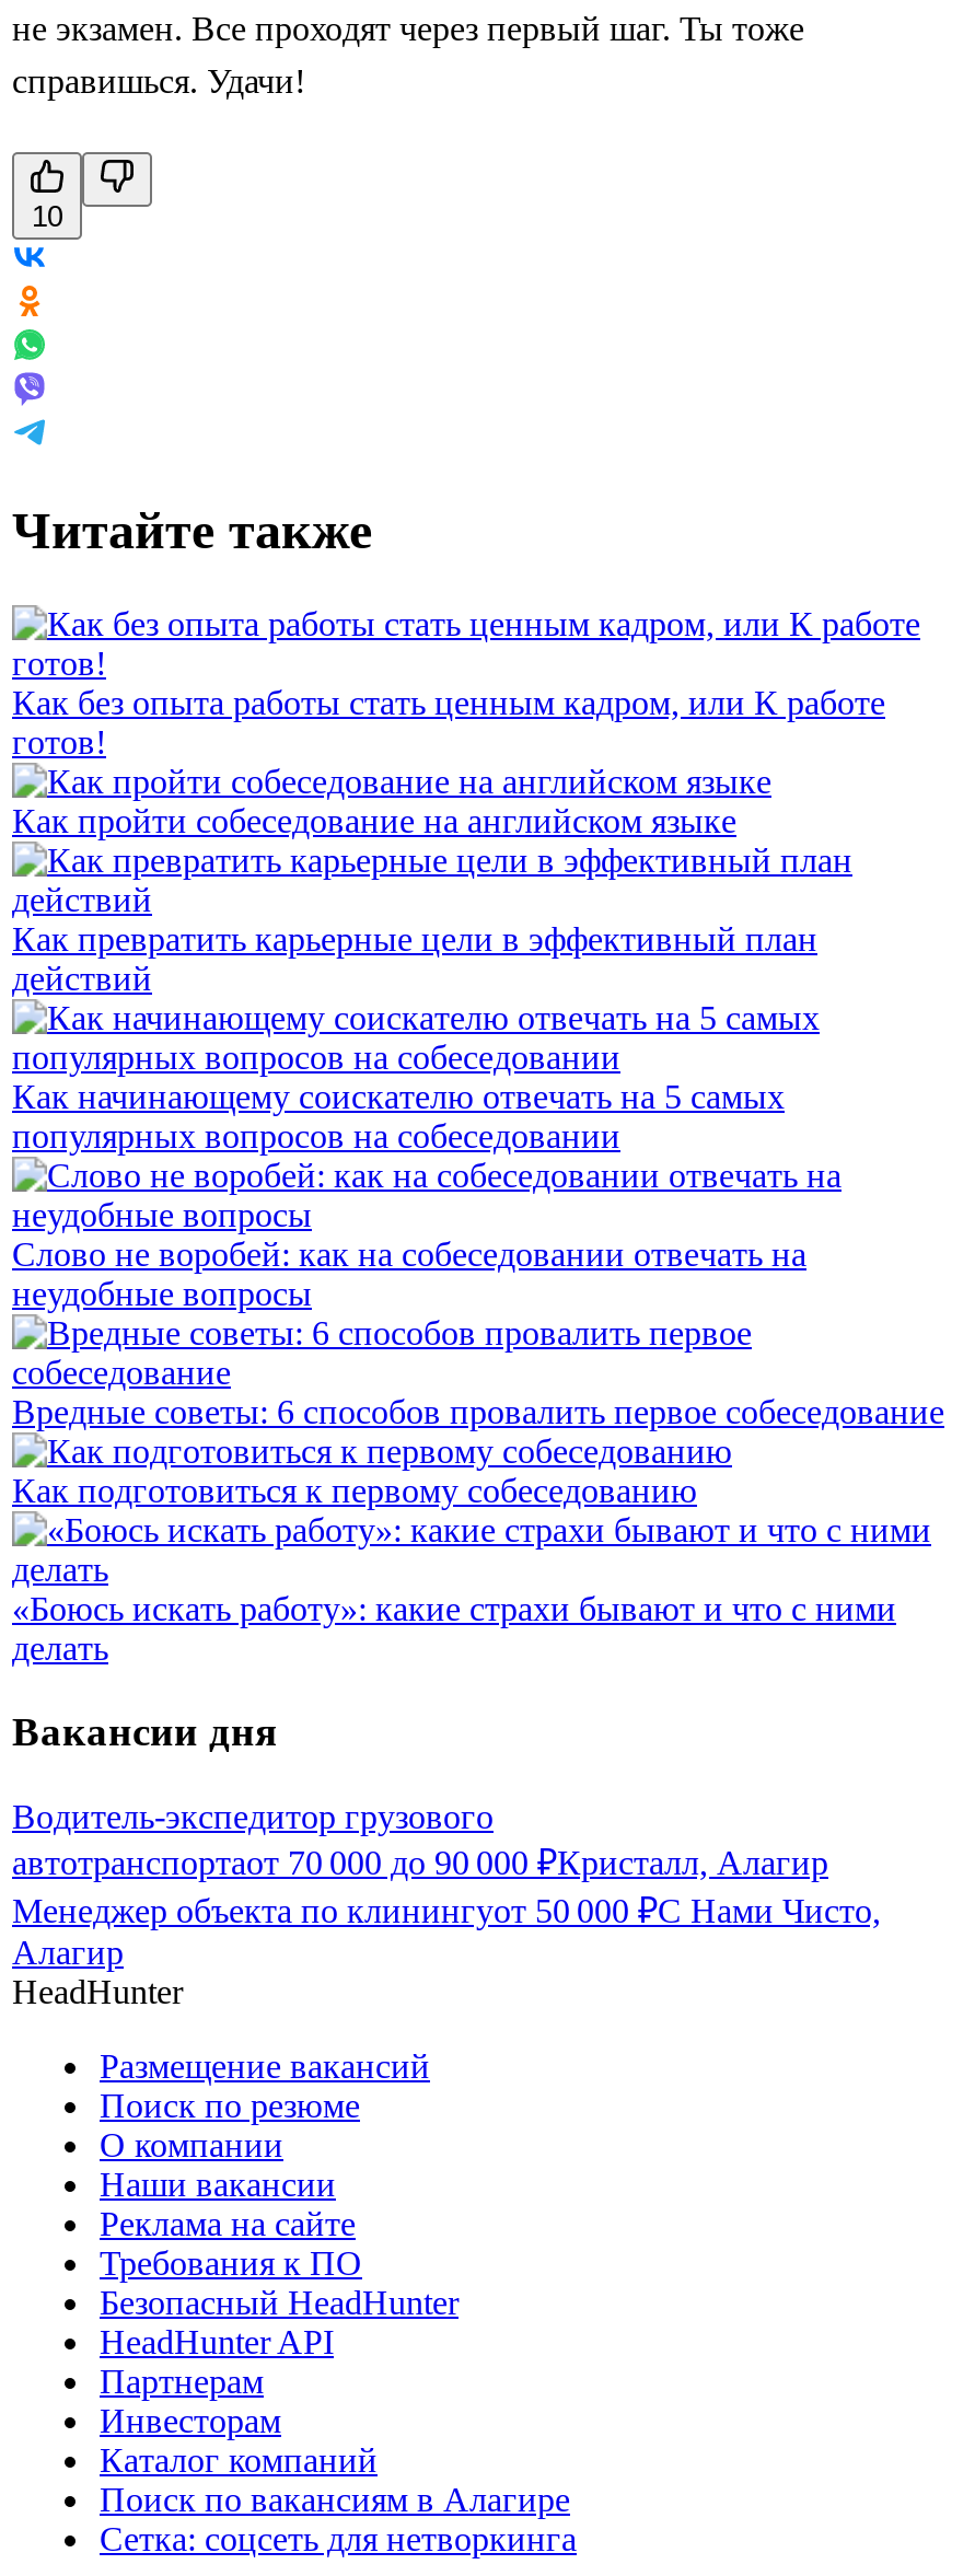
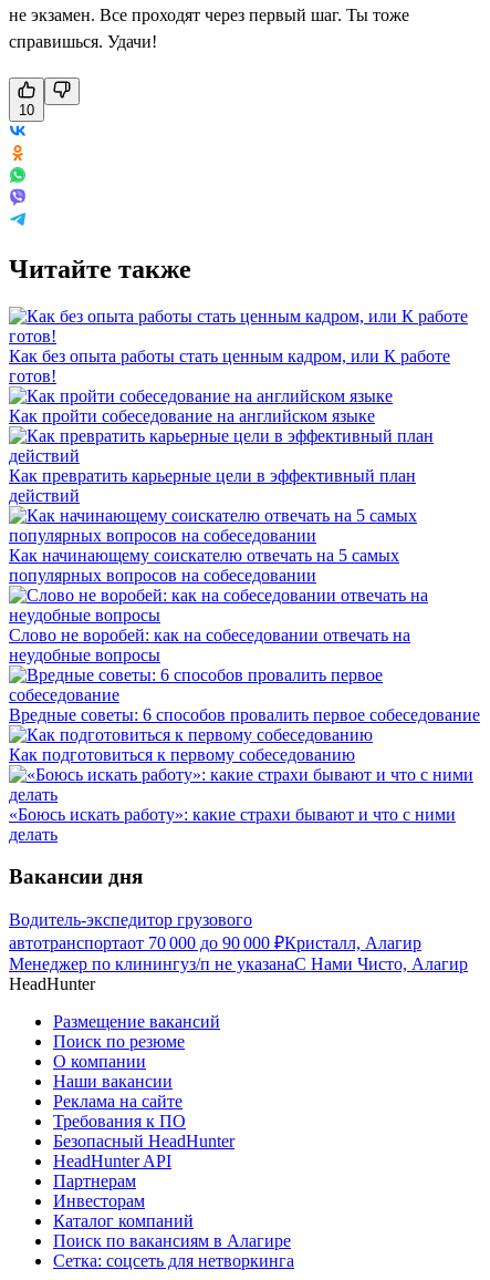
- Менеджер объекта по клинингуот 50 000 ₽С Нами Чисто,
- Алагир
+ Менеджер по клинингуз/п не указанаС Нами Чисто, Алагир
